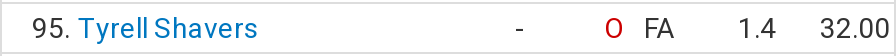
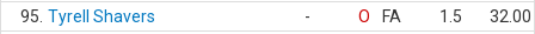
- O FA 1.4 32.00
+ O FA 1.5 32.00
